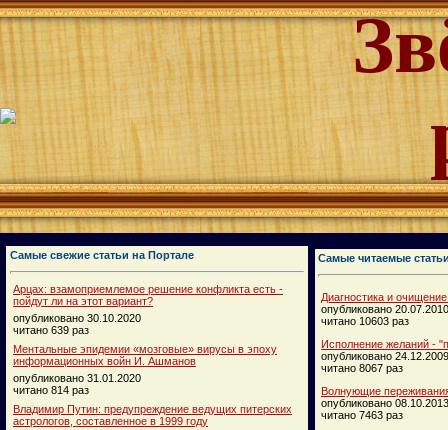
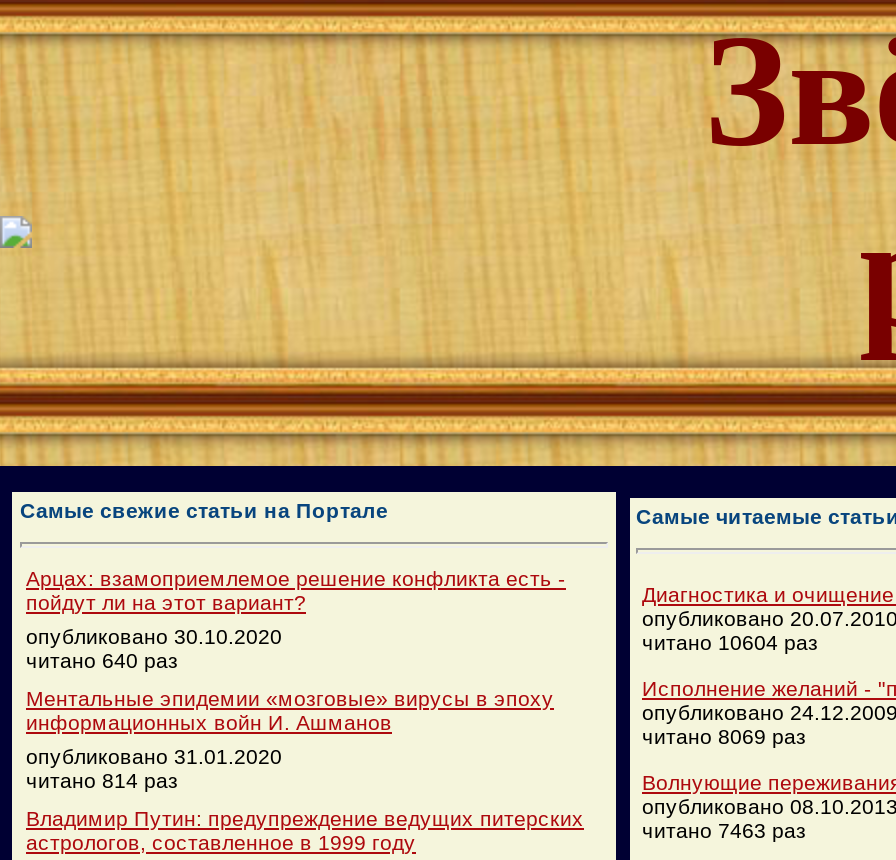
- читано 10603 раз
+ читано 10604 раз

- читано 639 раз
+ читано 640 раз

- читано 8067 раз
+ читано 8069 раз
